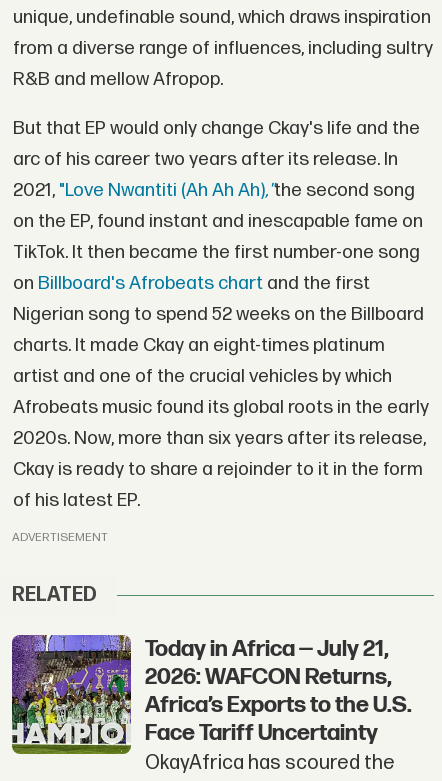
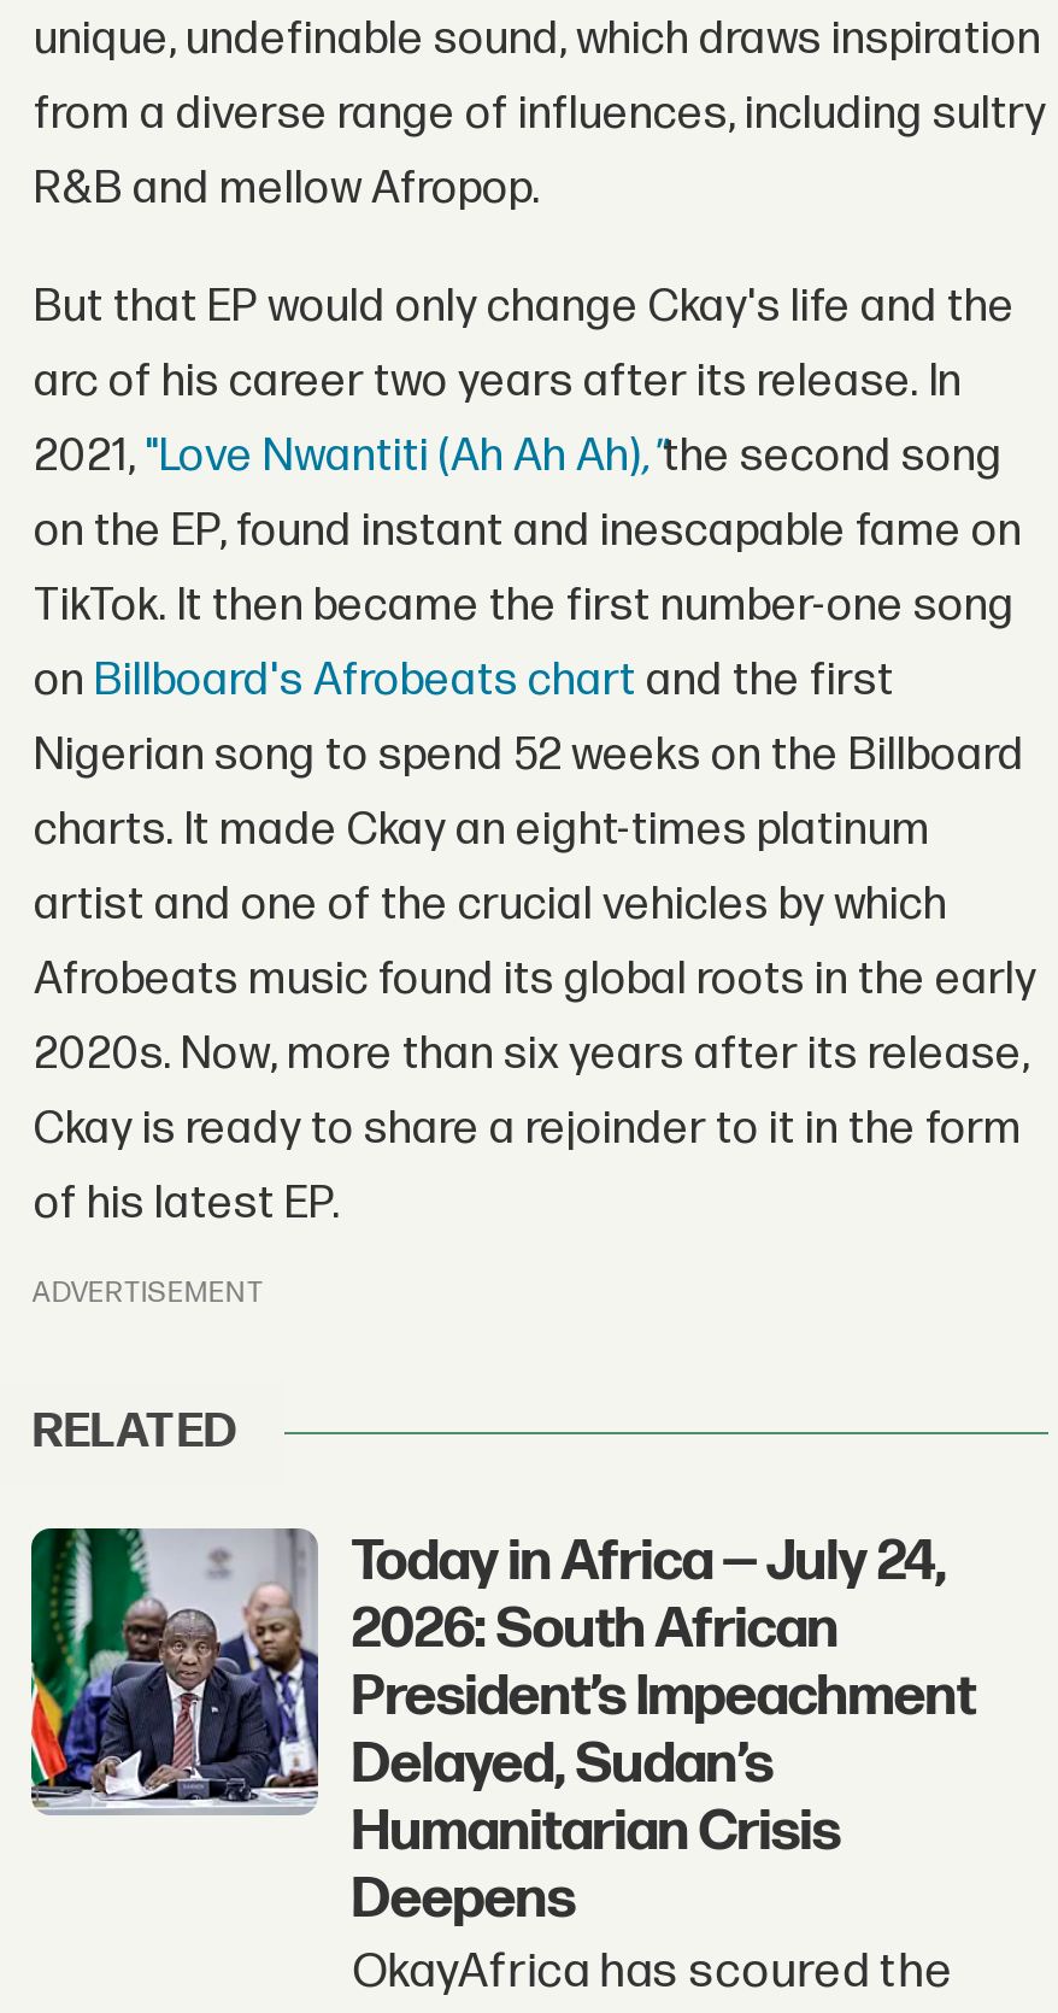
- [image]
- Today in Africa — July 21,
- 2026: WAFCON Returns,
- Africa’s Exports to the U.S.
- Face Tariff Uncertainty
+ [image]
+ Today in Africa — July 24,
+ 2026: South African
+ President’s Impeachment
+ Delayed, Sudan’s
+ Humanitarian Crisis
+ Deepens
